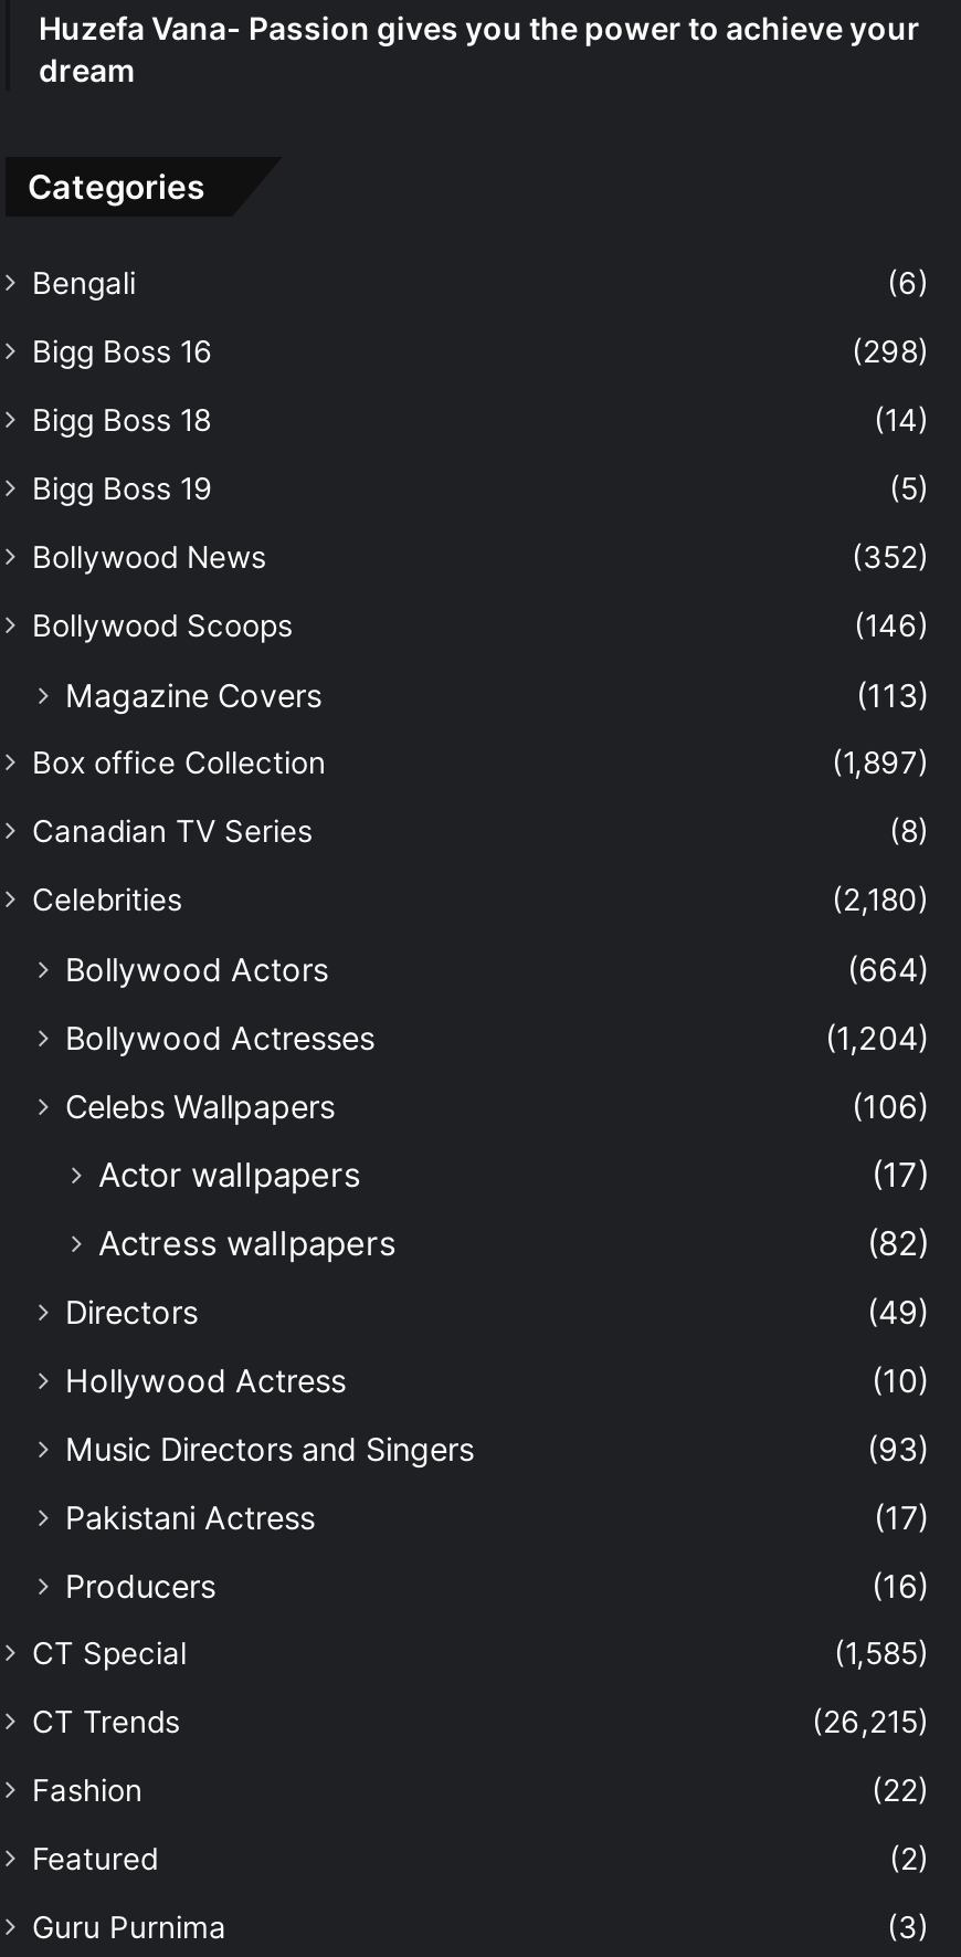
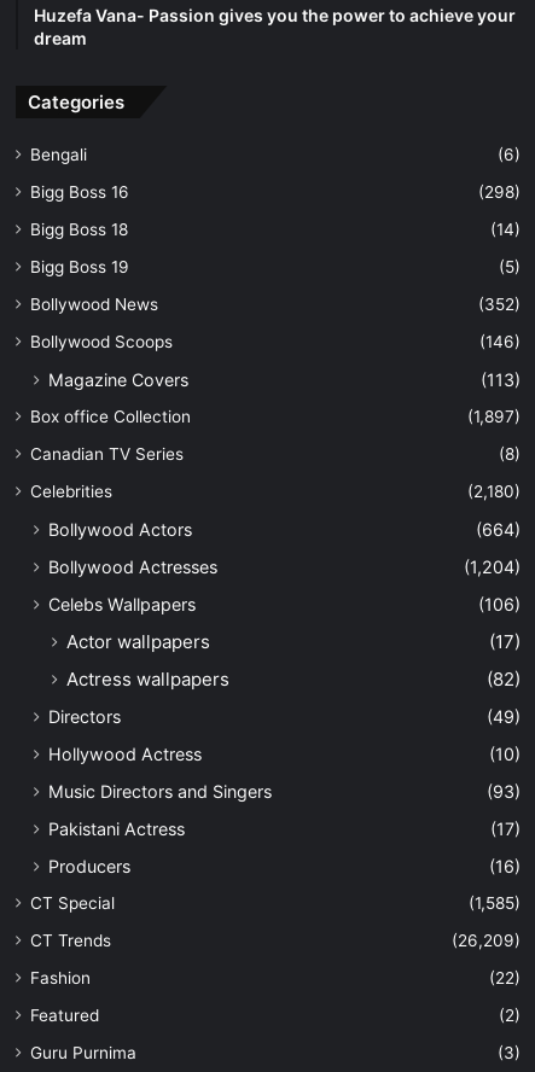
- (26,215)
+ (26,209)
